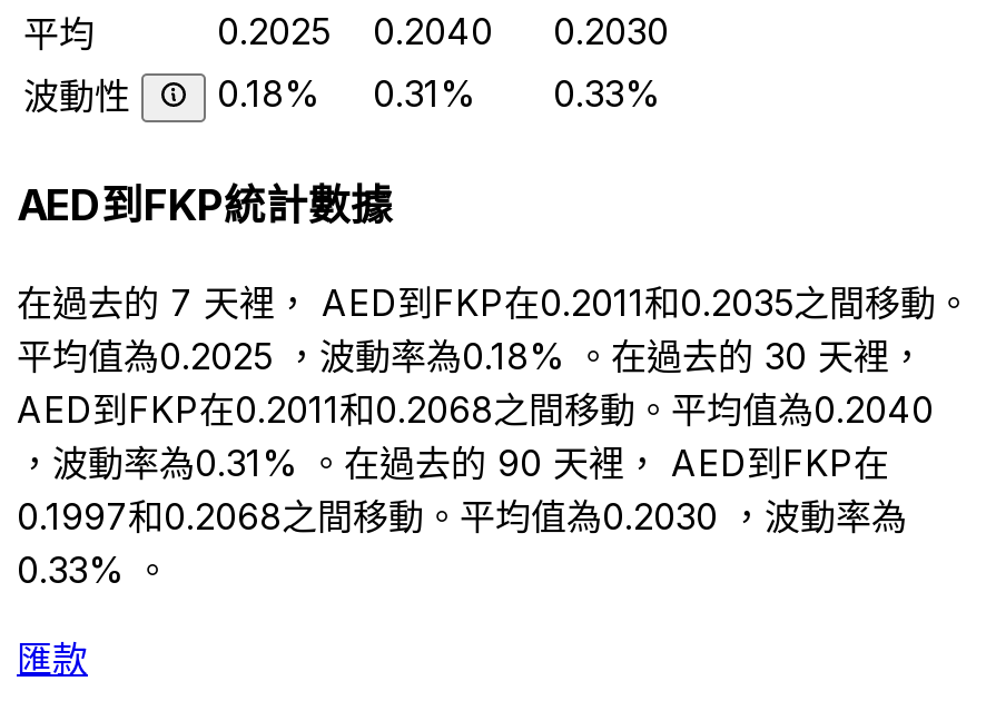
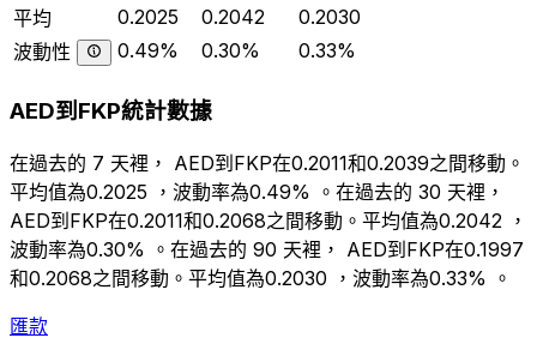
- 0.2025 0.2040 0.2030
+ 0.2025 0.2042 0.2030

- 0.18%
+ 0.49%

- 0.31%
+ 0.30%

- 在過去的 7 天裡， AED到FKP在0.2011和0.2035之間移動。
- 平均值為0.2025 ，波動率為0.18% 。在過去的 30 天裡，
- AED到FKP在0.2011和0.2068之間移動。平均值為0.2040
- ，波動率為0.31% 。在過去的 90 天裡， AED到FKP在
- 0.1997和0.2068之間移動。平均值為0.2030 ，波動率為
- 0.33% 。
+ 在過去的 7 天裡， AED到FKP在0.2011和0.2039之間移動。
+ 平均值為0.2025 ，波動率為0.49% 。在過去的 30 天裡，
+ AED到FKP在0.2011和0.2068之間移動。平均值為0.2042 ，
+ 波動率為0.30% 。在過去的 90 天裡， AED到FKP在0.1997
+ 和0.2068之間移動。平均值為0.2030 ，波動率為0.33% 。
